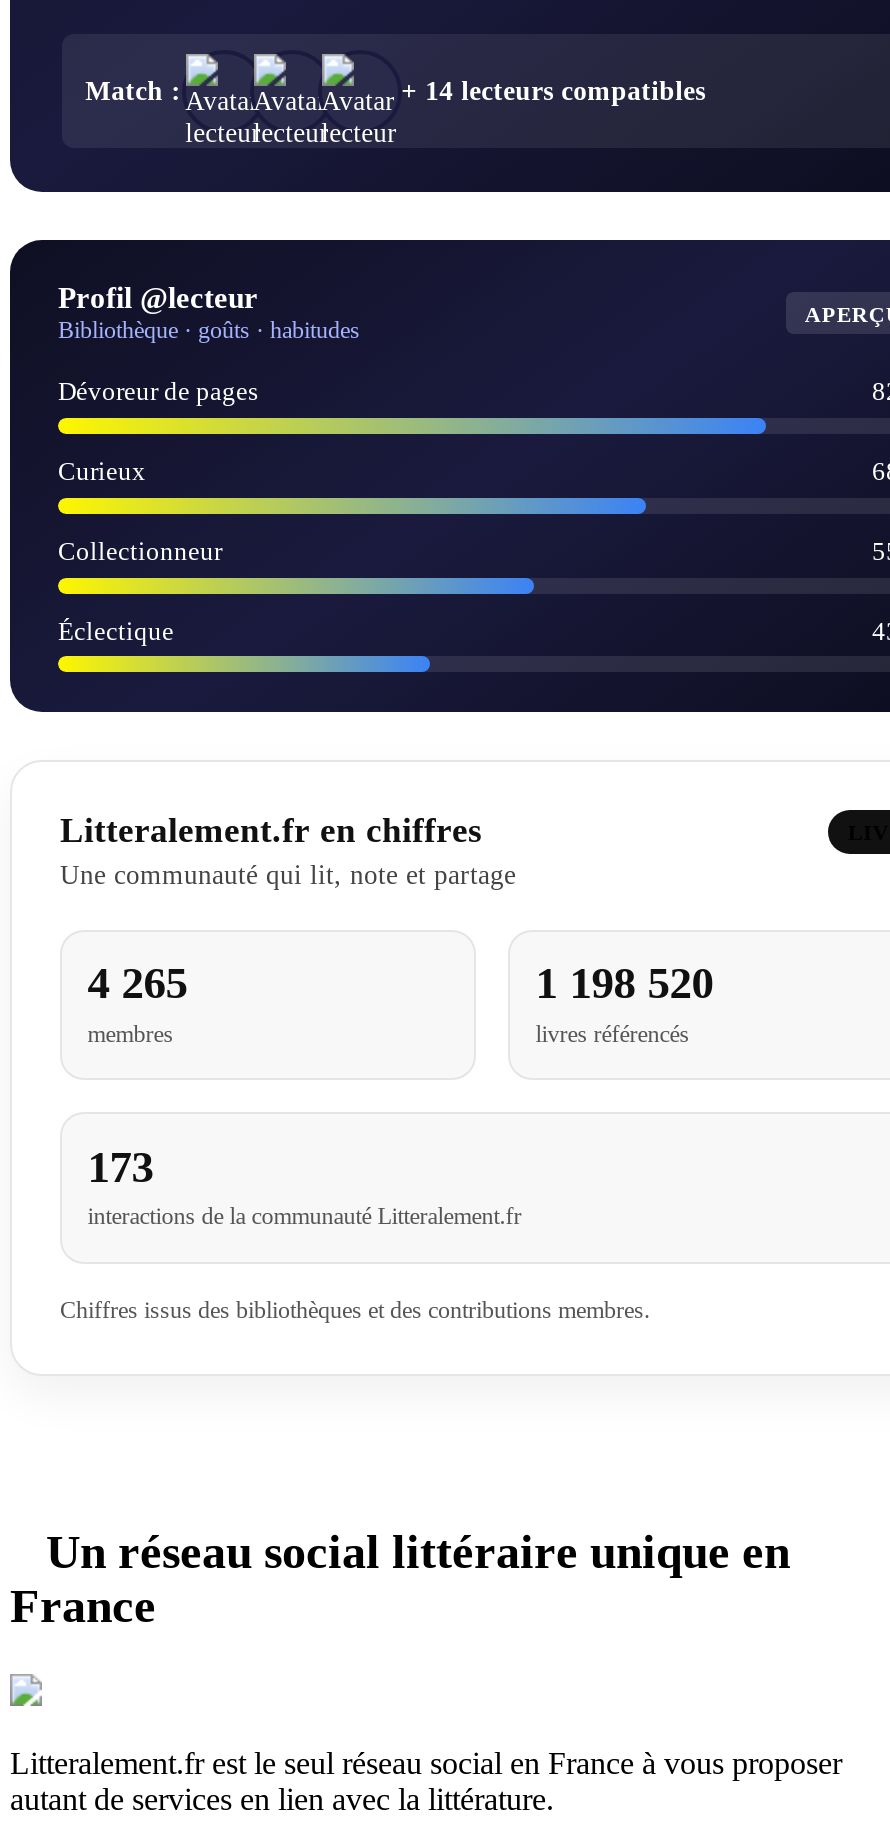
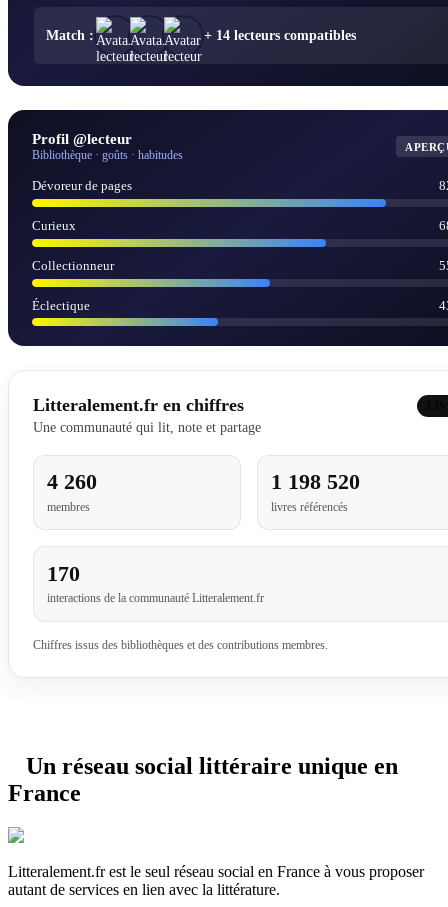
- 4 265
+ 4 260

- 173
+ 170
